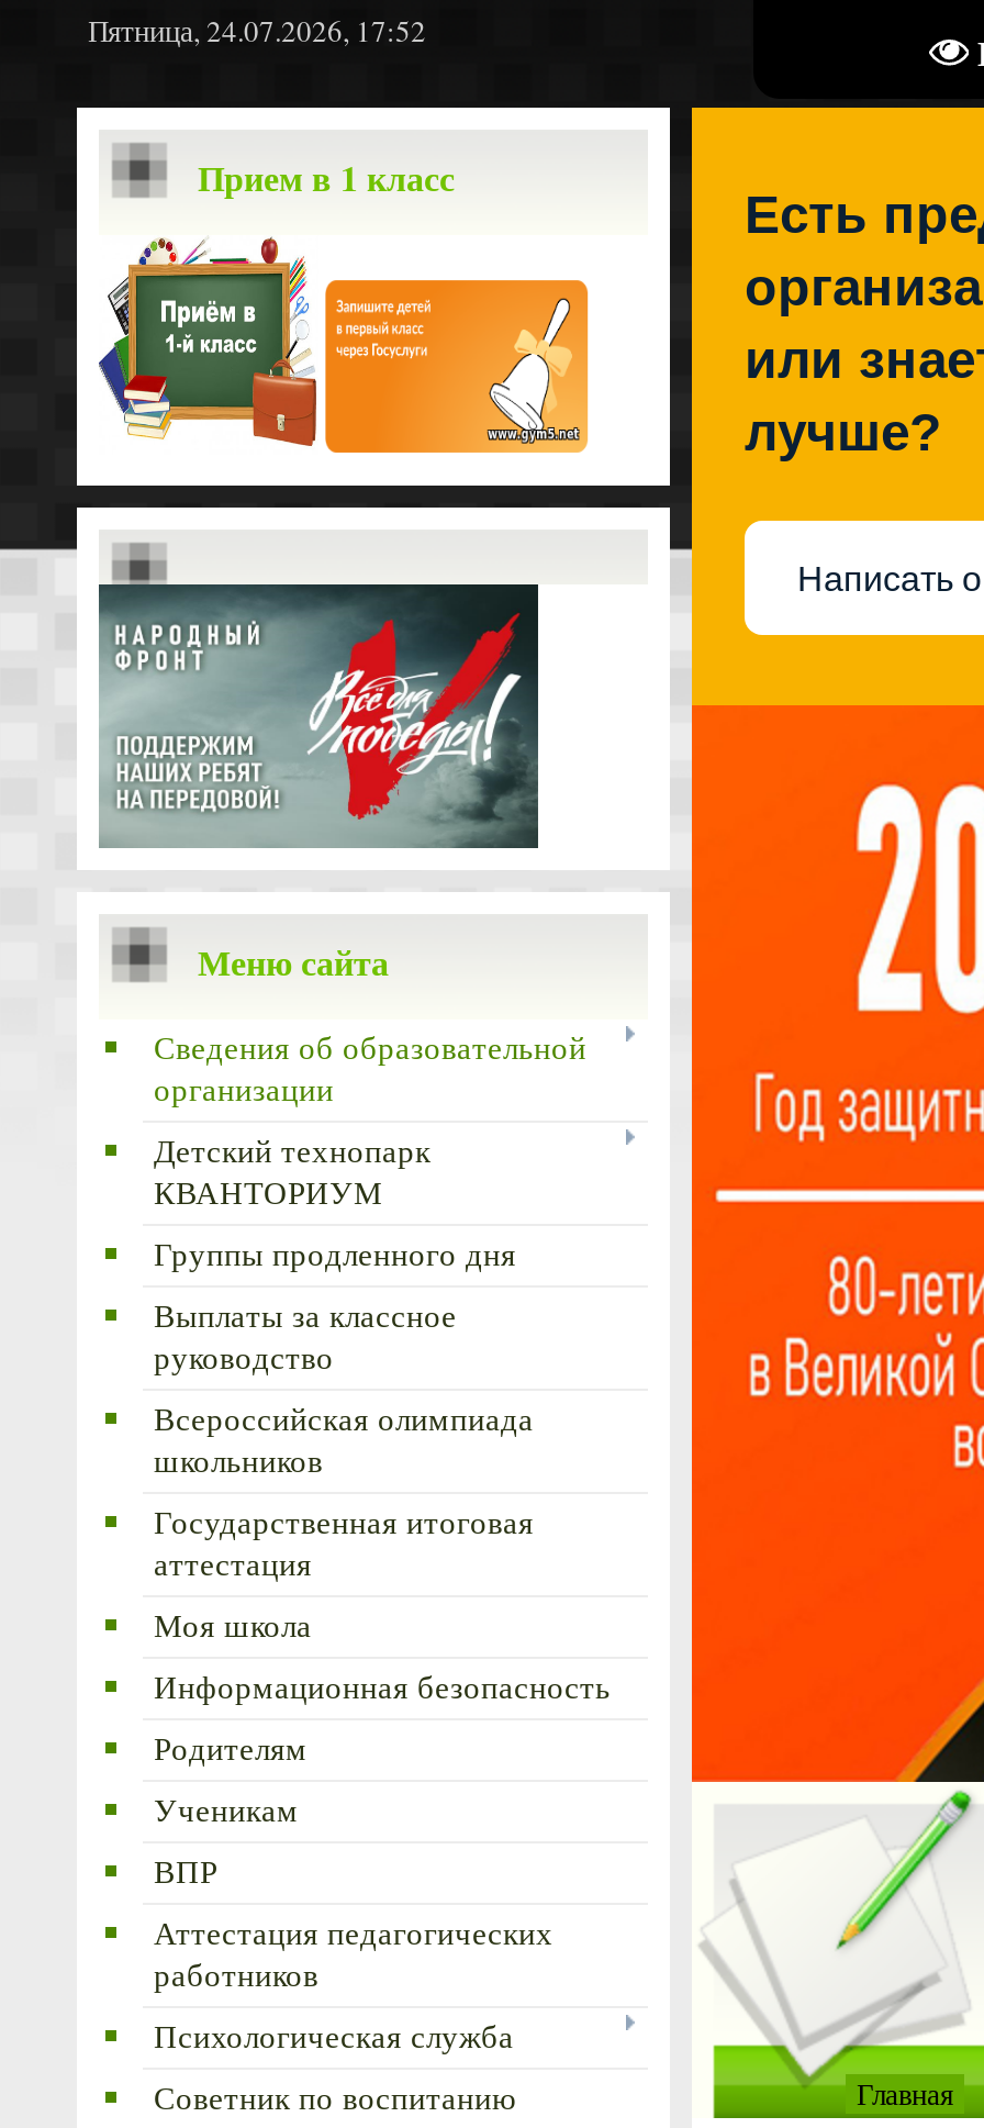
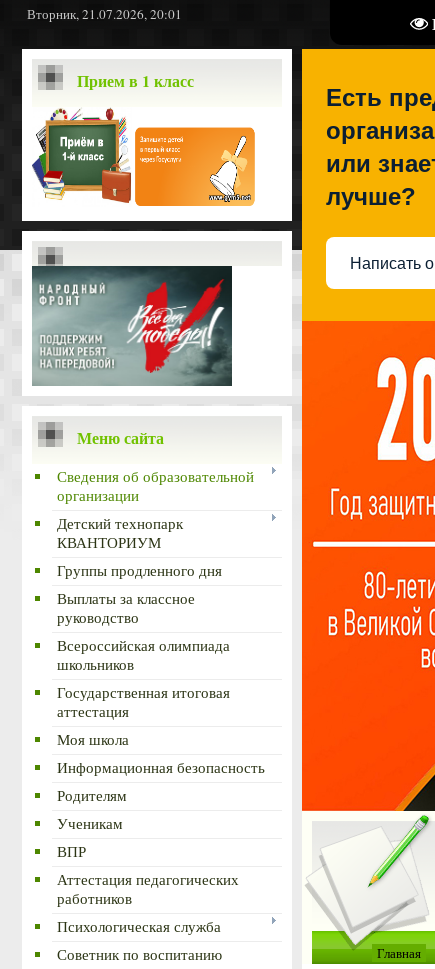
- Пятница, 24.07.2026, 17:52
+ Вторник, 21.07.2026, 20:01
